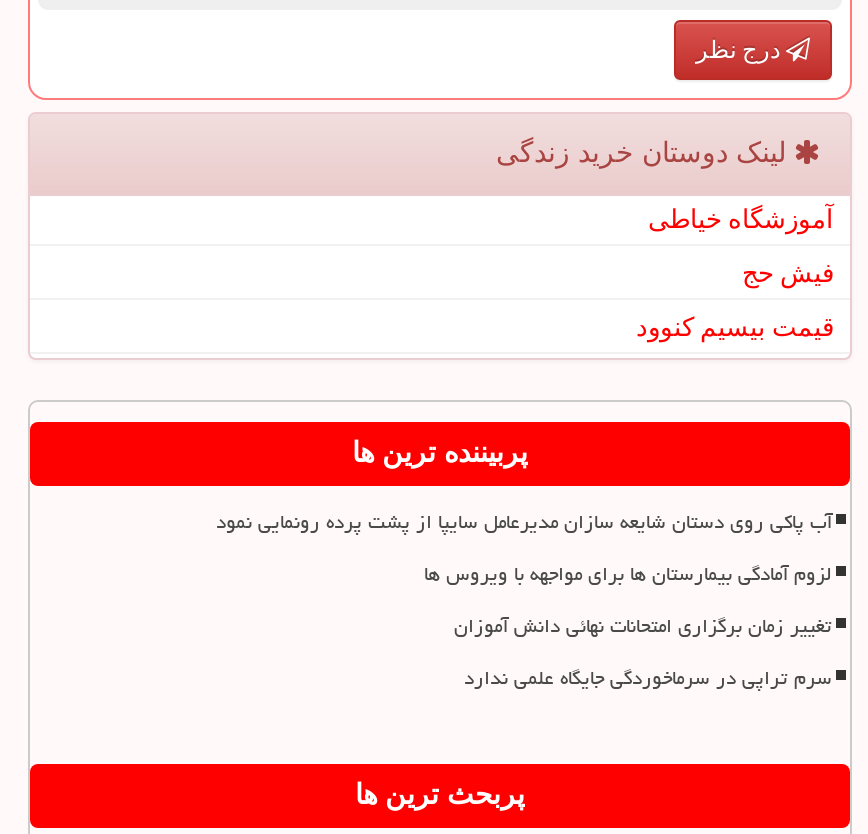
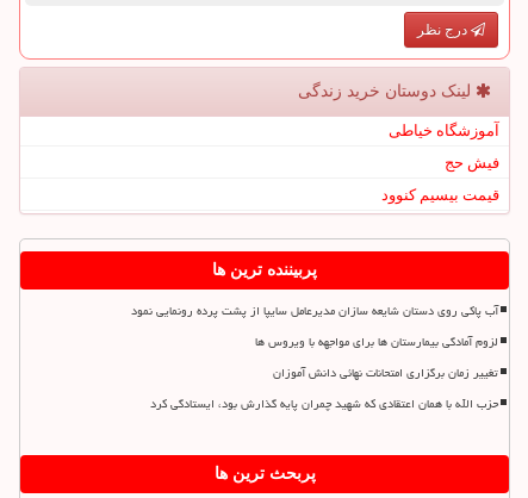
- سرم تراپی در سرماخوردگی جایگاه علمی ندارد
+ حزب الله با همان اعتقادی که شهید چمران پایه گذارش بود، ایستادگی کرد
